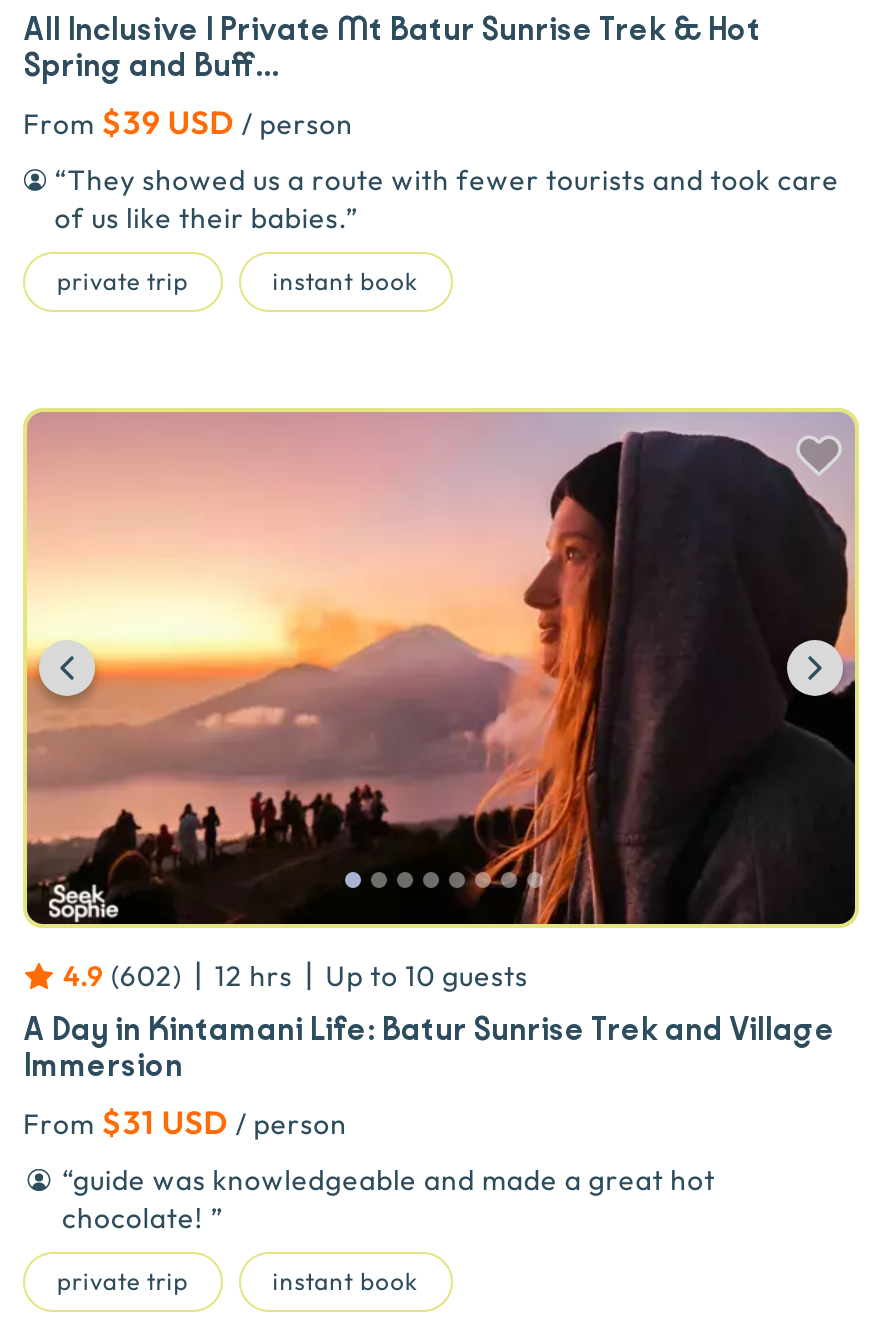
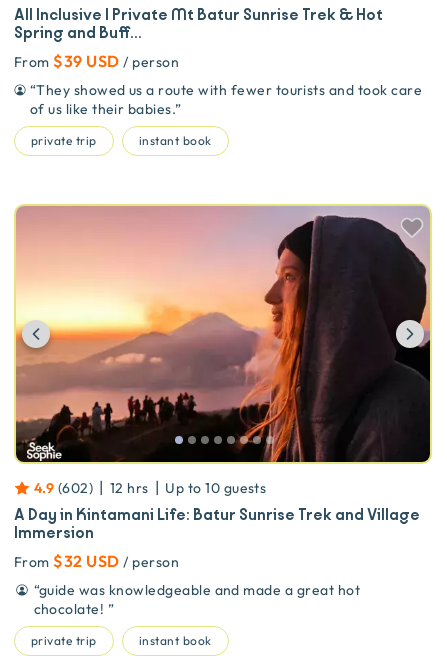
- From $31 USD / person
+ From $32 USD / person
